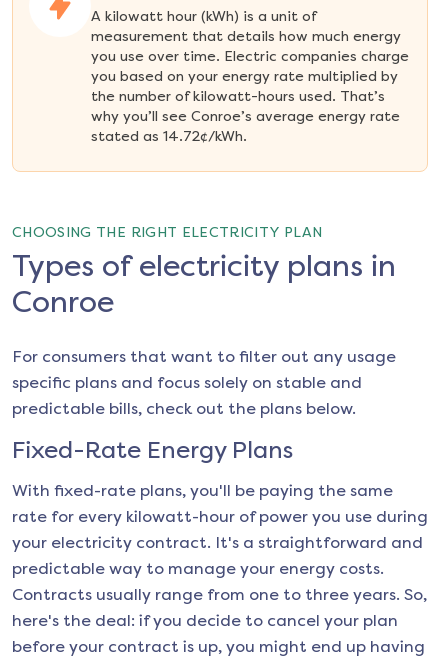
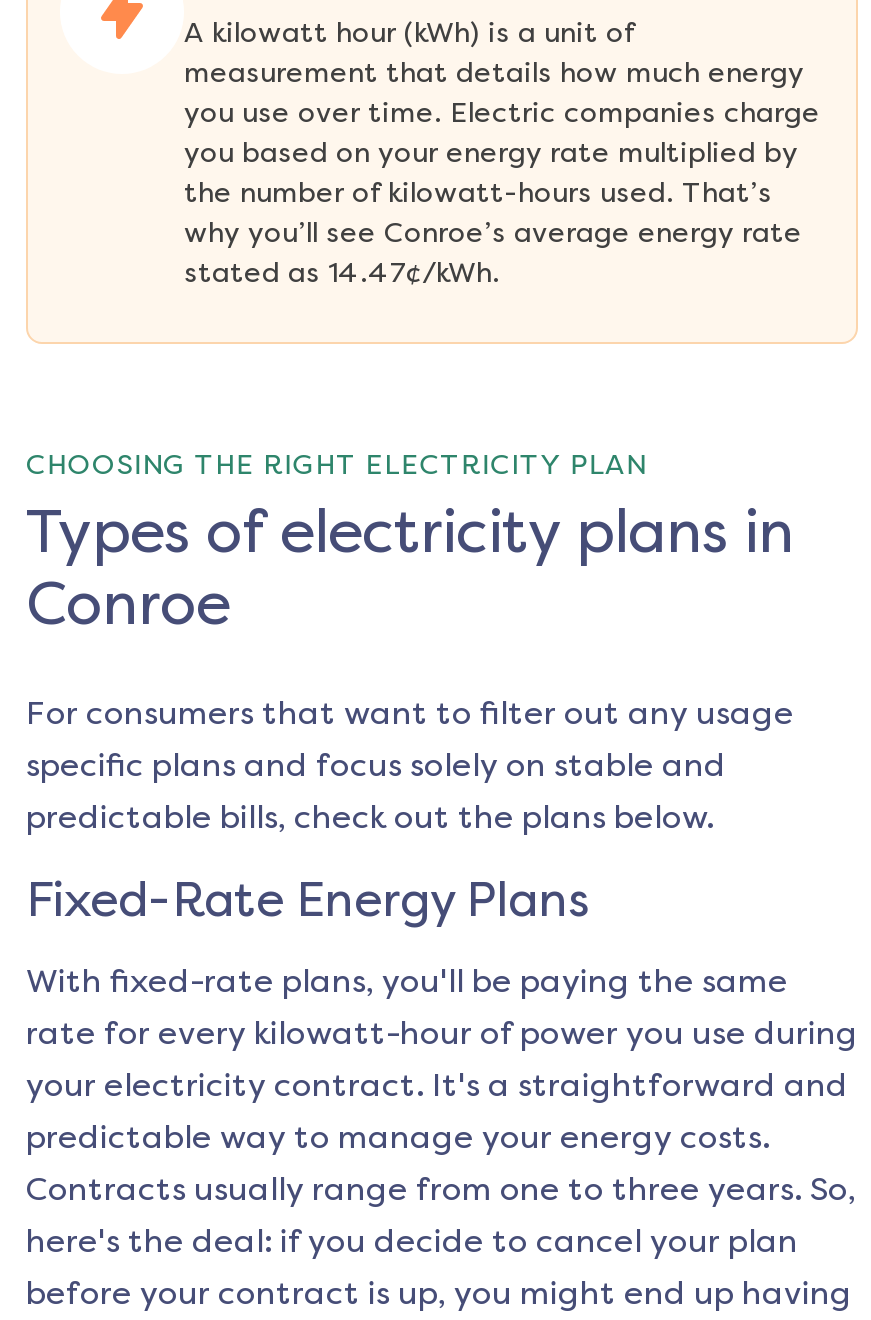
- stated as 14.72¢/kWh.
+ stated as 14.47¢/kWh.
